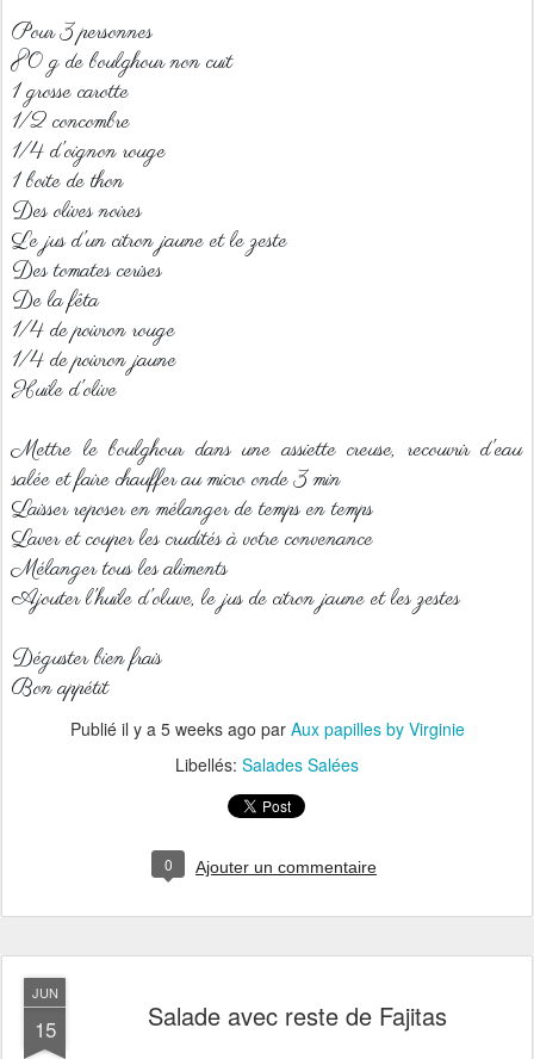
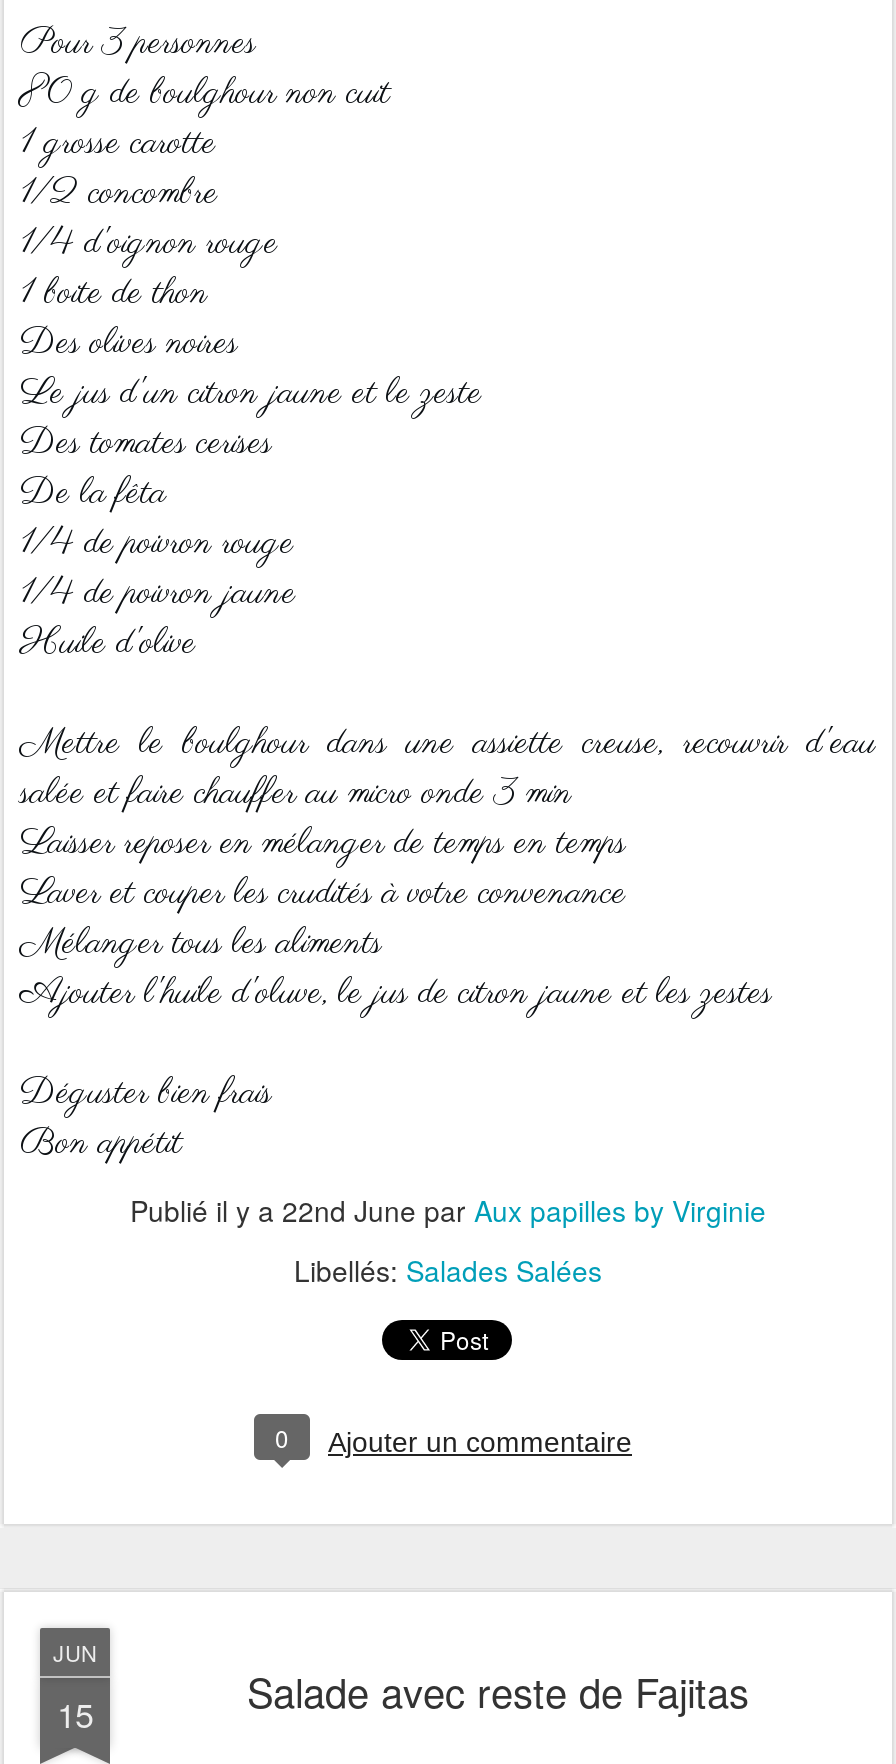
- Publié il y a 5 weeks ago par Aux papilles by Virginie
+ Publié il y a 22nd June par Aux papilles by Virginie
